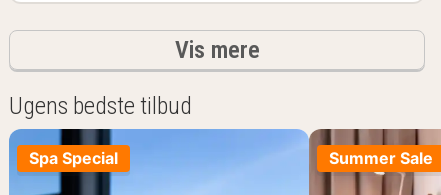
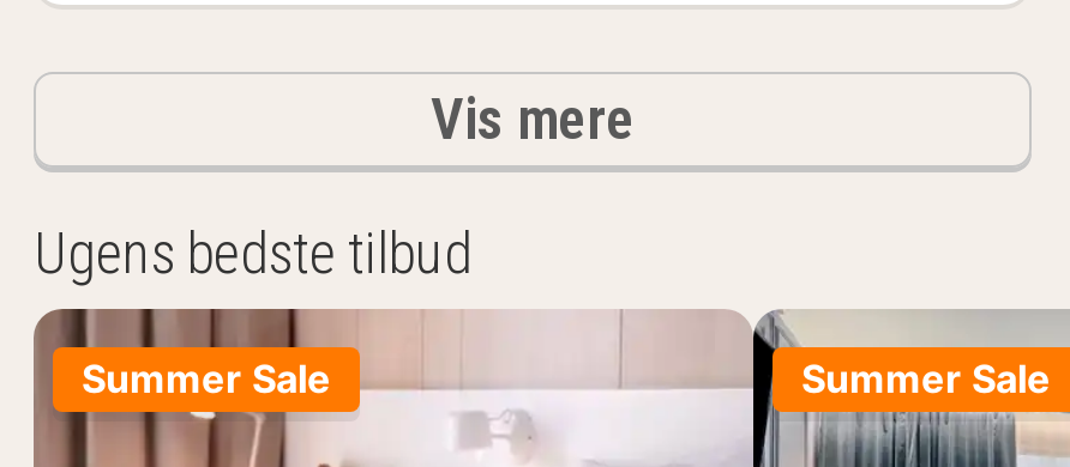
- Spa Special
+ Summer Sale
